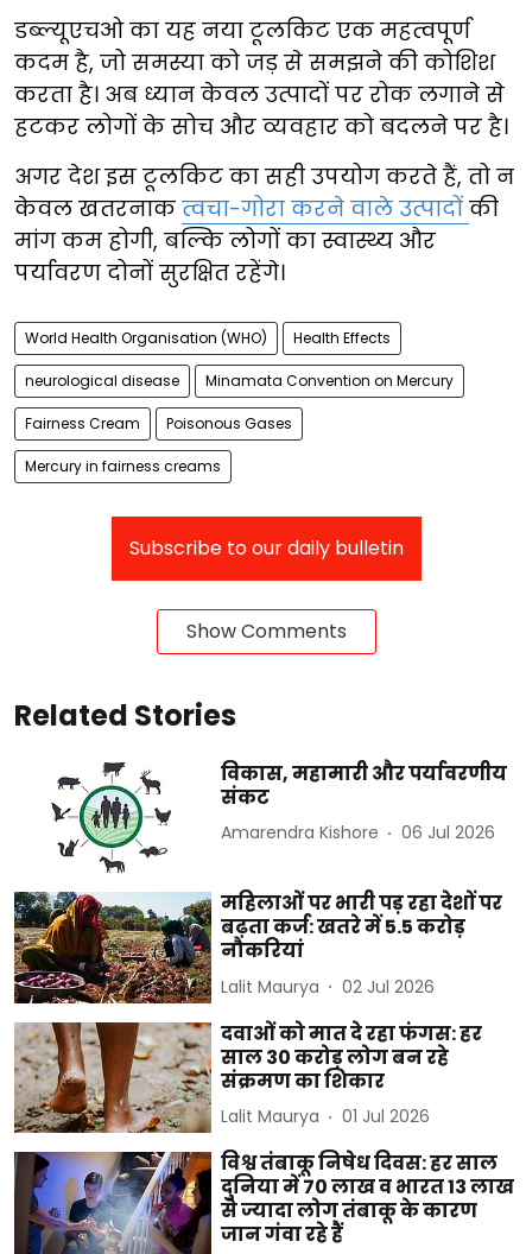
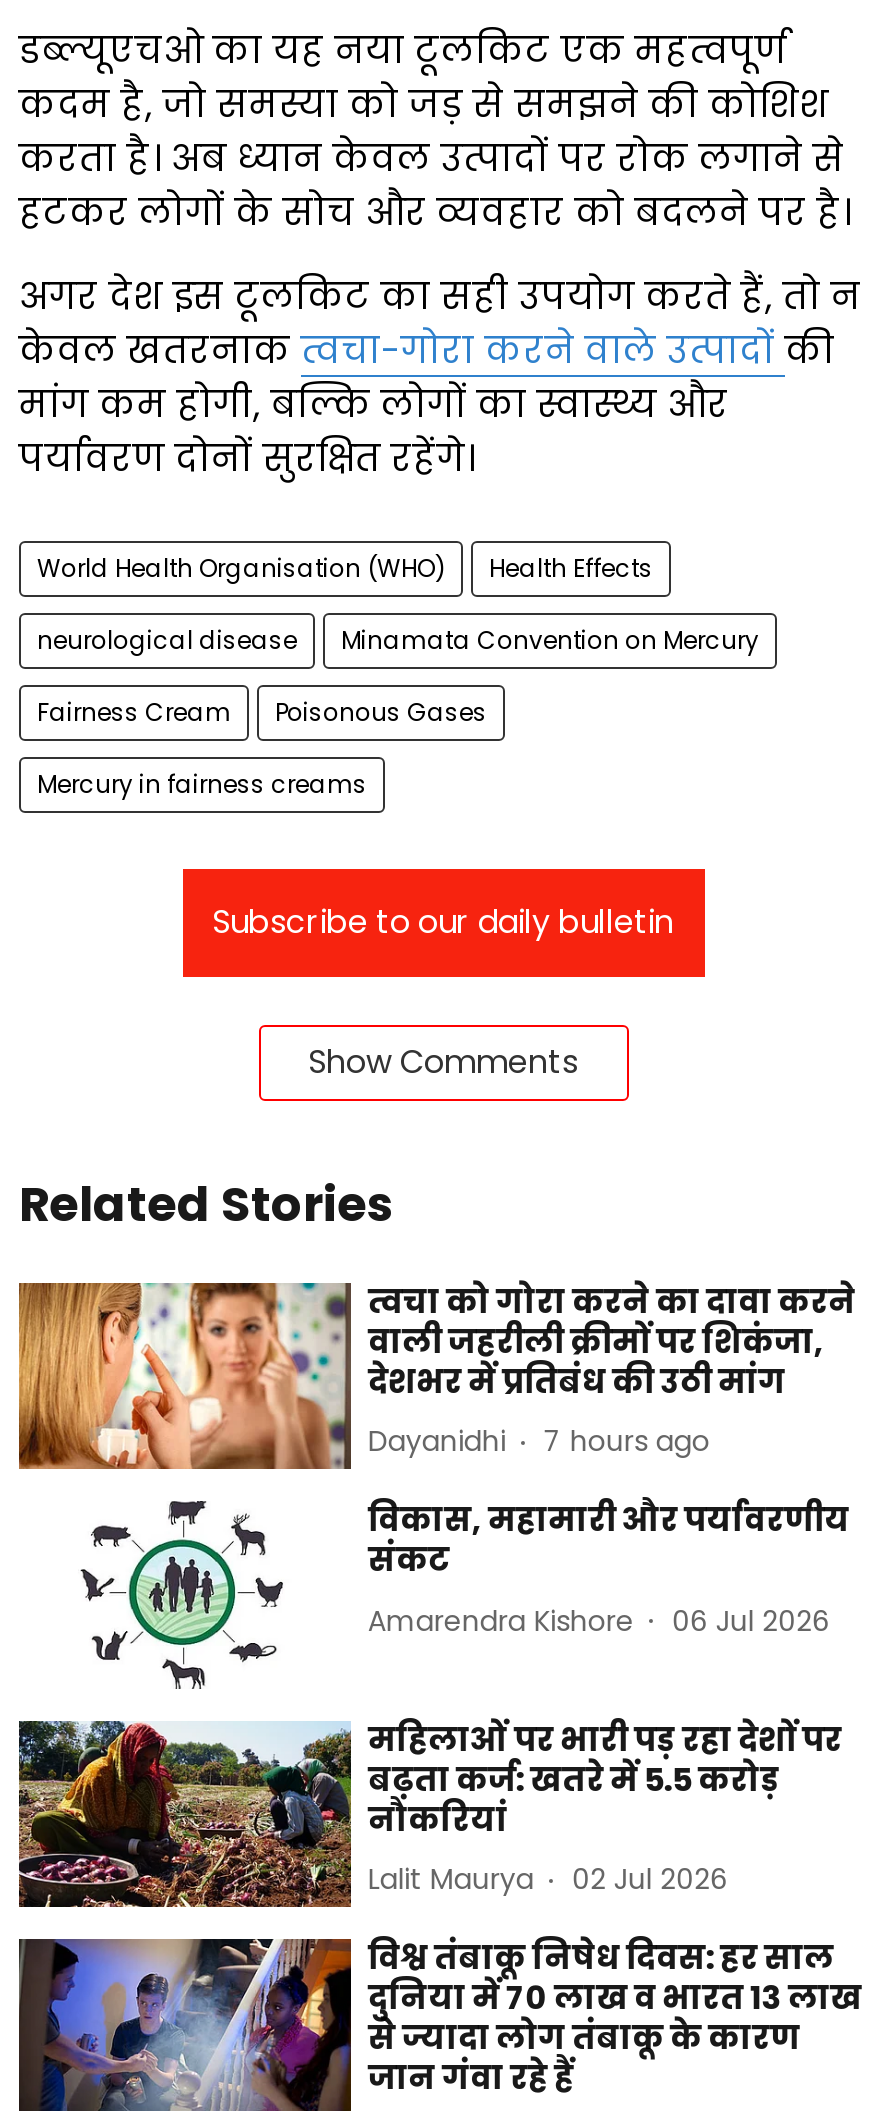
+ [image]
+ त्वचा को गोरा करने का दावा करने
+ वाली जहरीली क्रीमों पर शिकंजा,
+ देशभर में प्रतिबंध की उठी मांग
+ Dayanidhi
+ 7 hours ago

moved down: [image] | विकास, महामारी और पर्यावरणीय | संकट | ... | Lalit Maurya | 02 Jul 2026

- [image]
- दवाओं को मात दे रहा फंगस: हर
- साल 30 करोड़ लोग बन रहे
- संक्रमण का शिकार
- Lalit Maurya
- 01 Jul 2026
